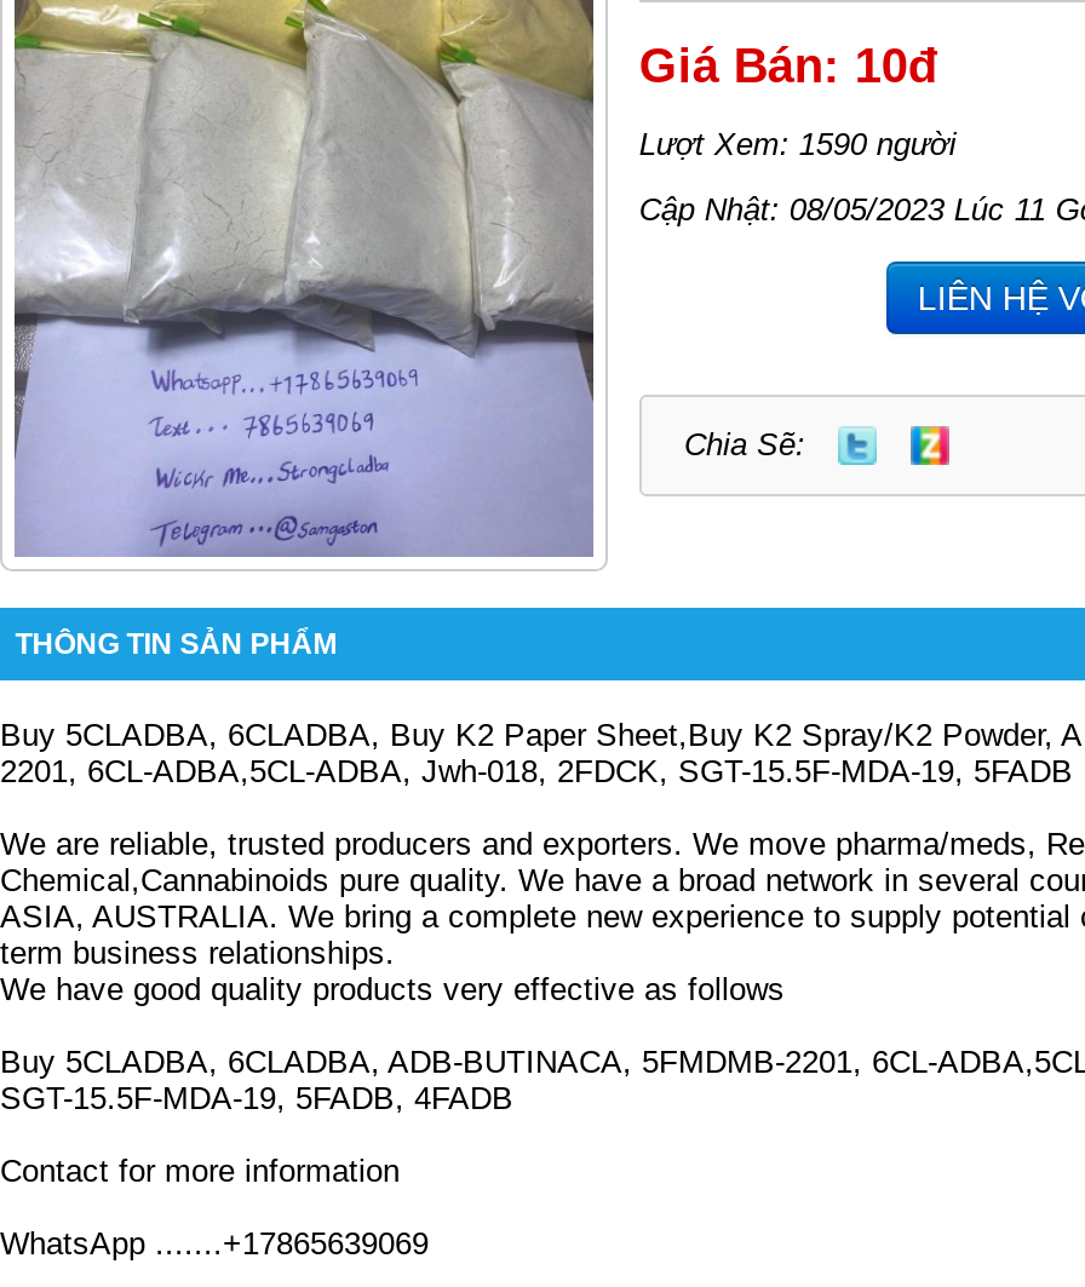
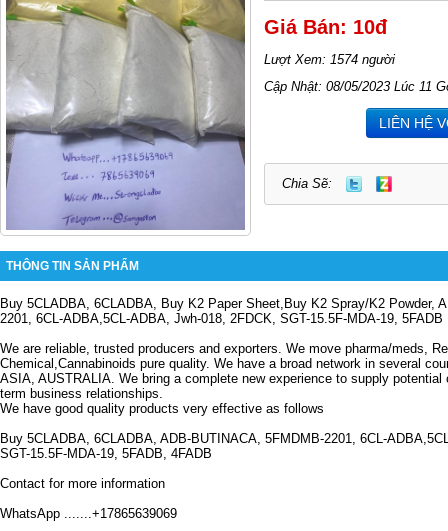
- Lượt Xem: 1590 người
+ Lượt Xem: 1574 người
